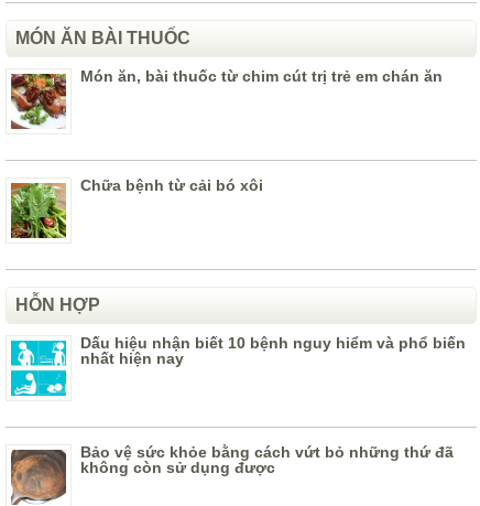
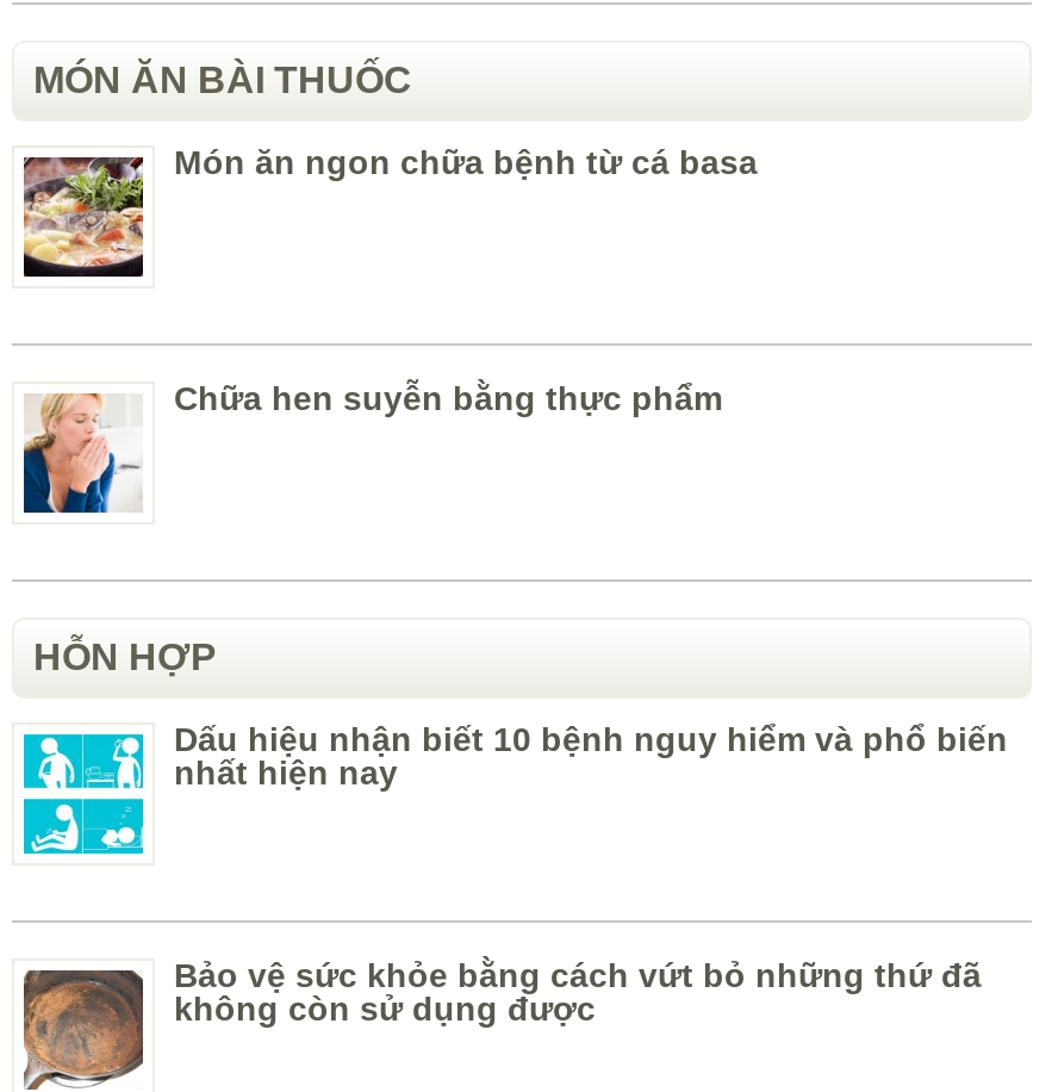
- [image]
- Món ăn, bài thuốc từ chim cút trị trẻ em chán ăn
+ [image]
+ Món ăn ngon chữa bệnh từ cá basa

- [image]
- Chữa bệnh từ cải bó xôi
+ [image]
+ Chữa hen suyễn bằng thực phẩm
